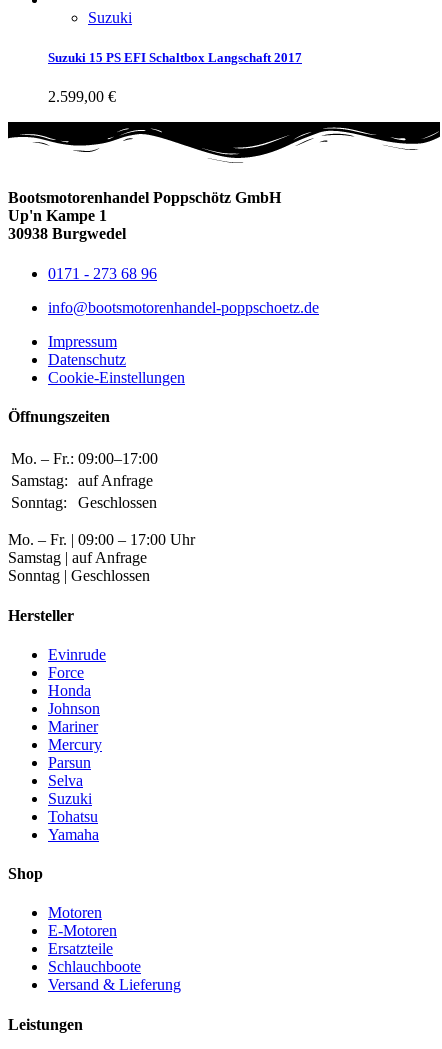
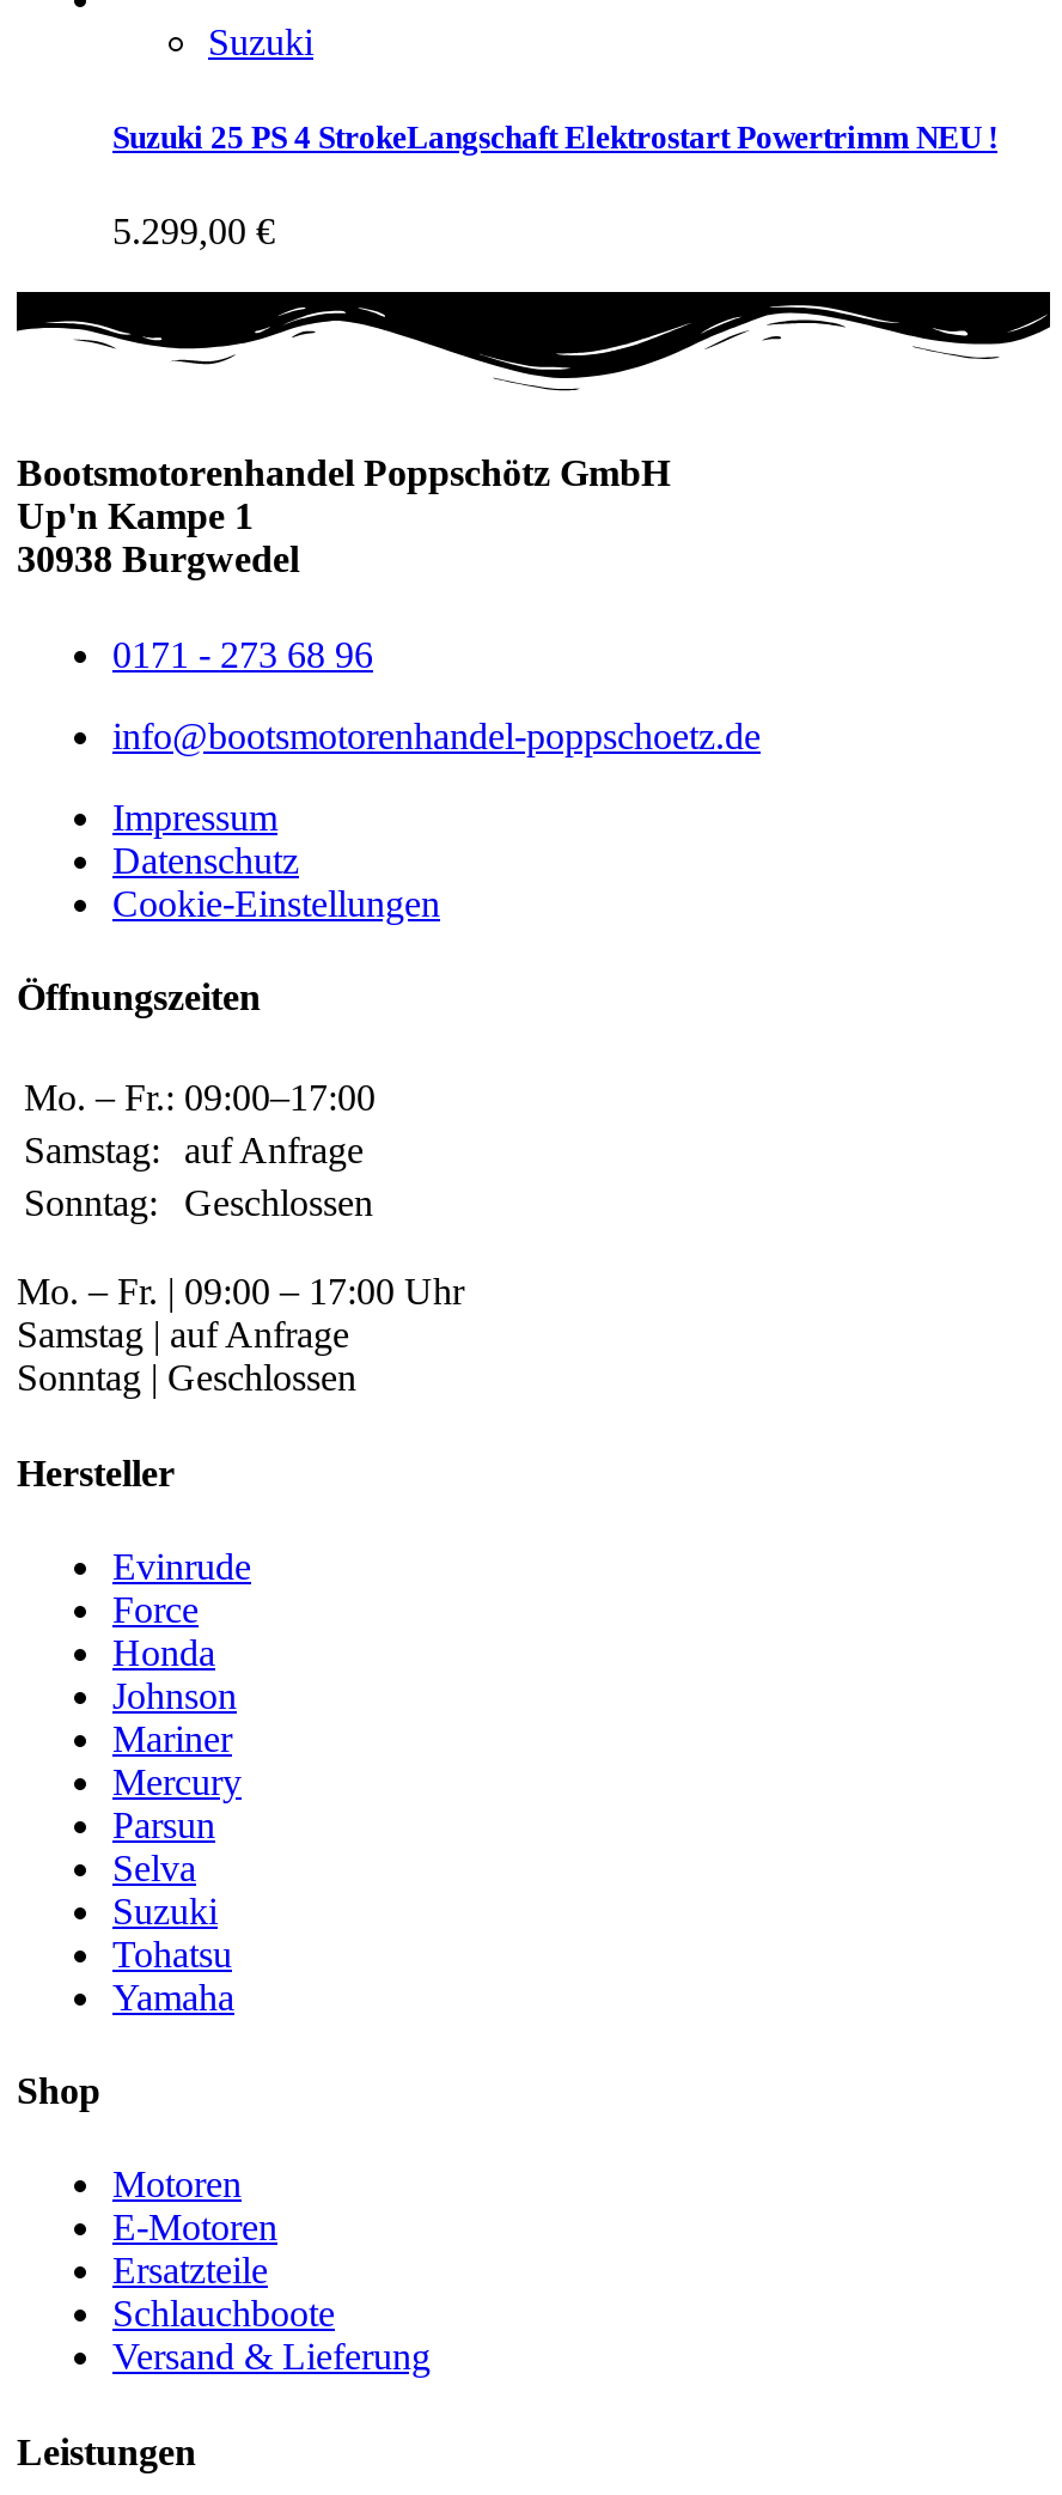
- Suzuki 15 PS EFI Schaltbox Langschaft 2017
+ Suzuki 25 PS 4 StrokeLangschaft Elektrostart Powertrimm NEU !

- 2.599,00 €
+ 5.299,00 €
